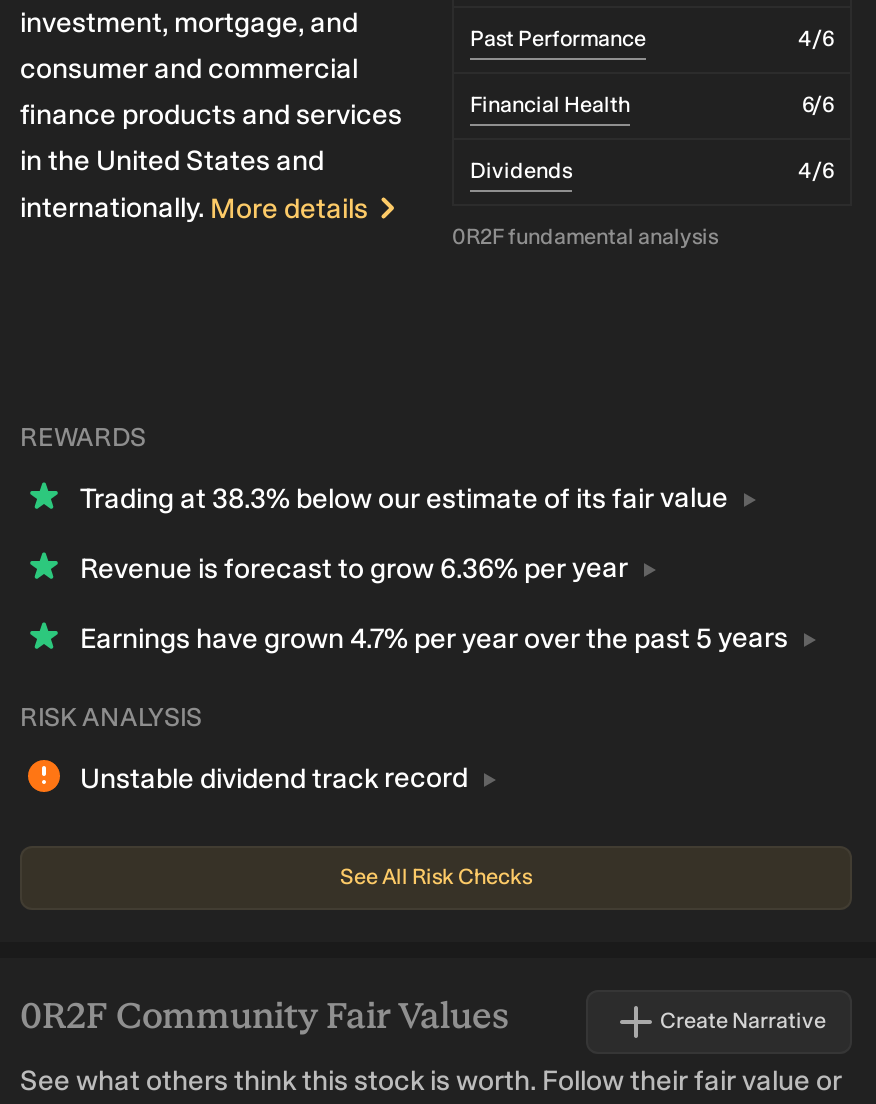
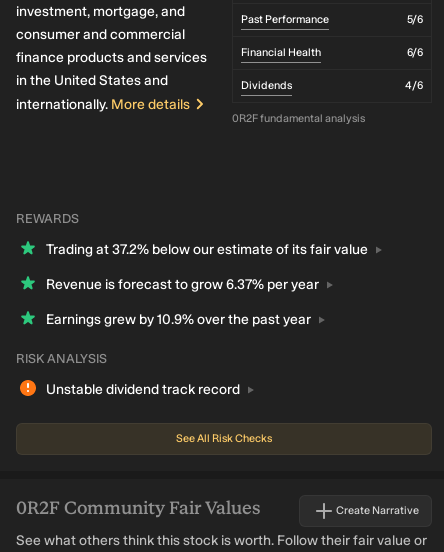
- 4/6
+ 5/6

- Trading at 38.3% below our estimate of its fair value
+ Trading at 37.2% below our estimate of its fair value

- Revenue is forecast to grow 6.36% per year
+ Revenue is forecast to grow 6.37% per year

- Earnings have grown 4.7% per year over the past 5 years
+ Earnings grew by 10.9% over the past year
